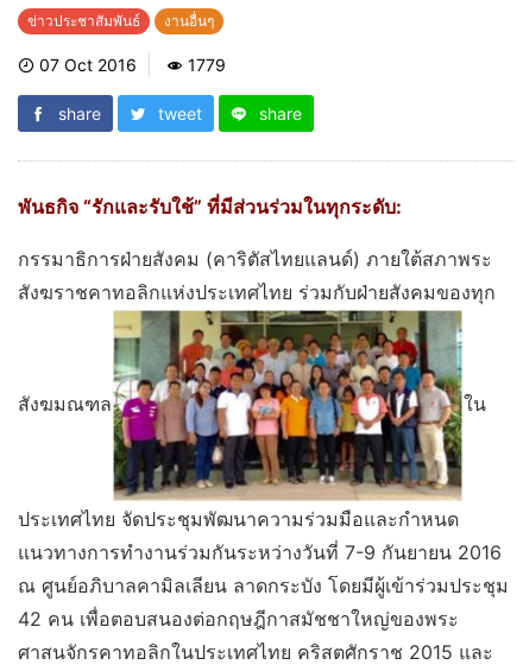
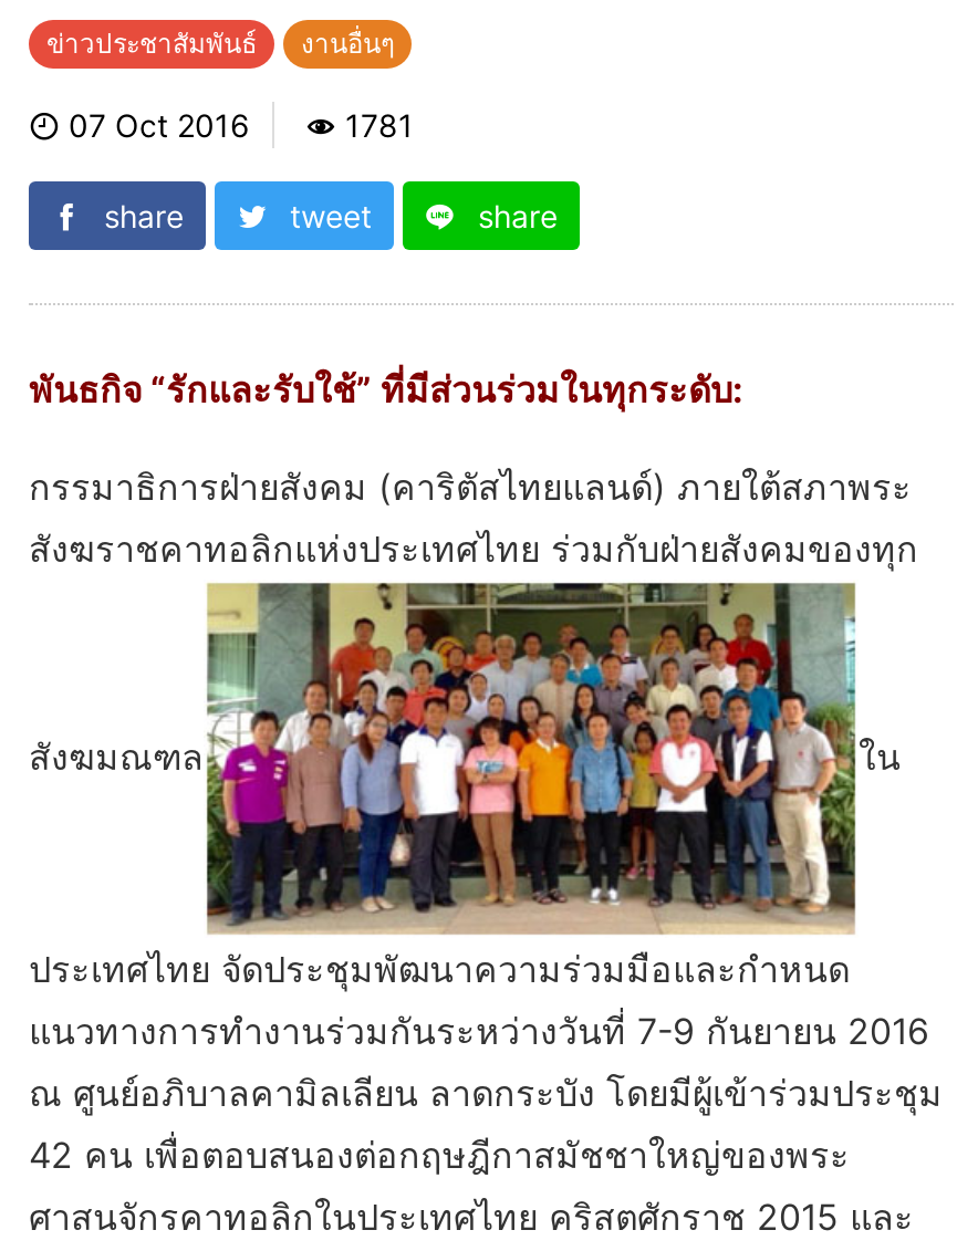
- 1779
+ 1781
